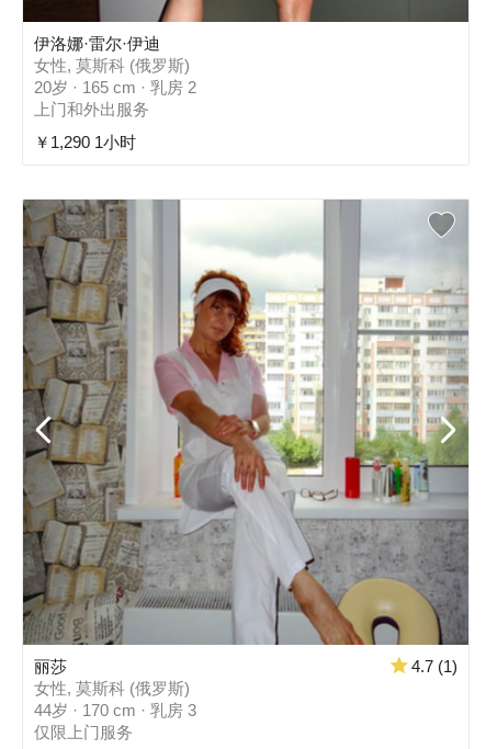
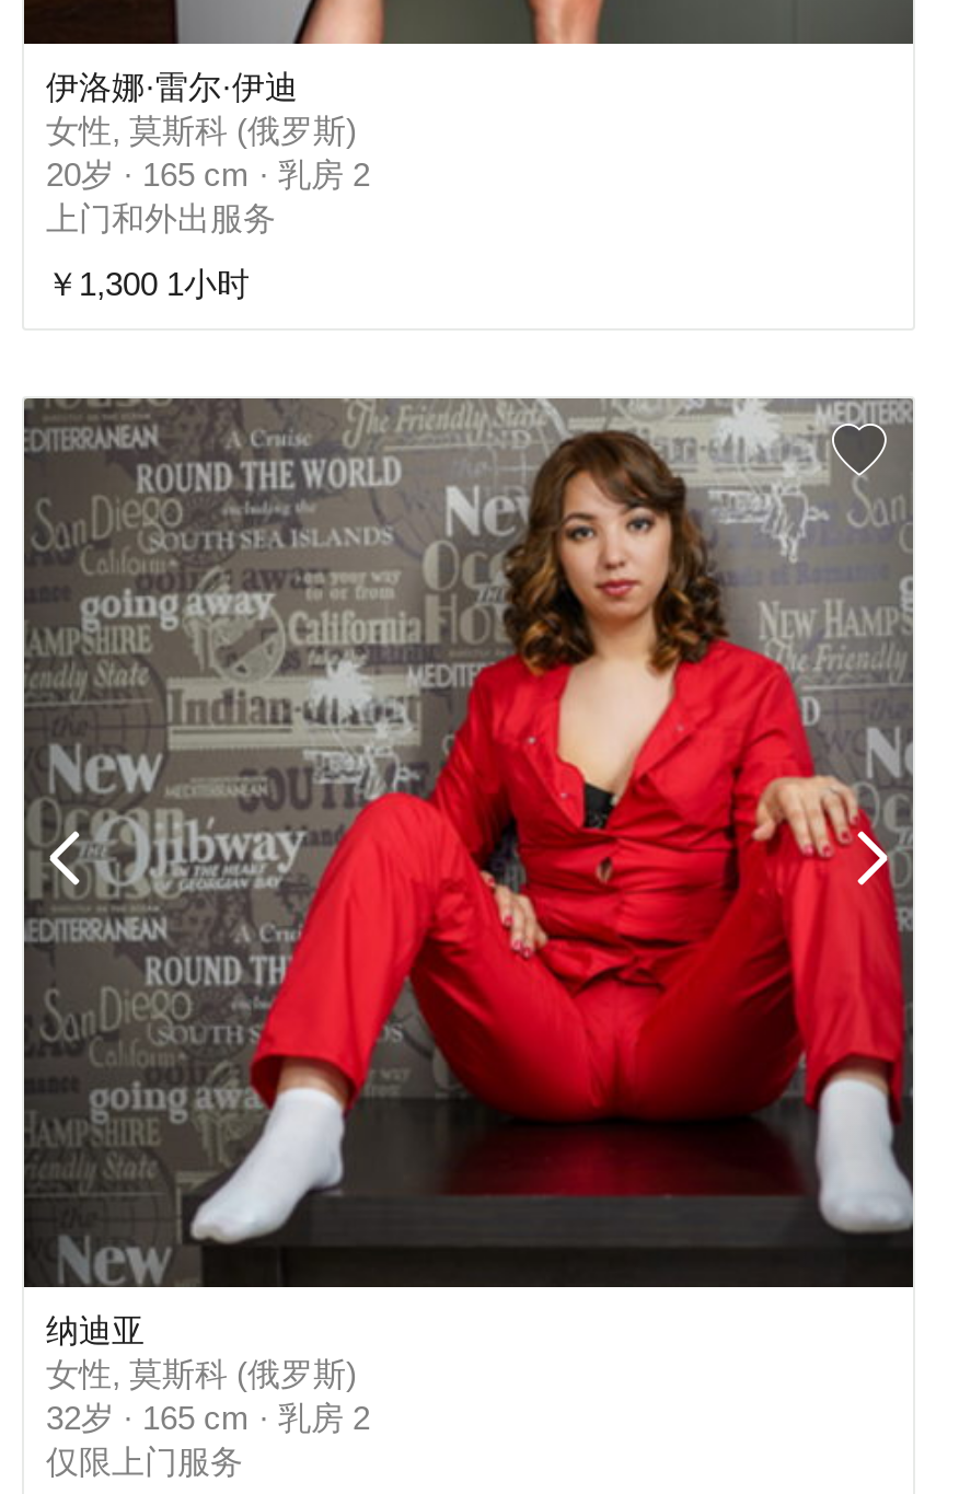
- ￥1,290 1小时
+ ￥1,300 1小时

- [image]
- 丽莎
- 4.7 (1)
+ [image]
+ 纳迪亚

- 44岁 · 170 cm · 乳房 3
+ 32岁 · 165 cm · 乳房 2
